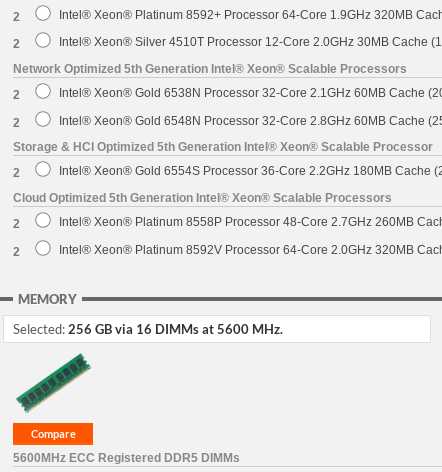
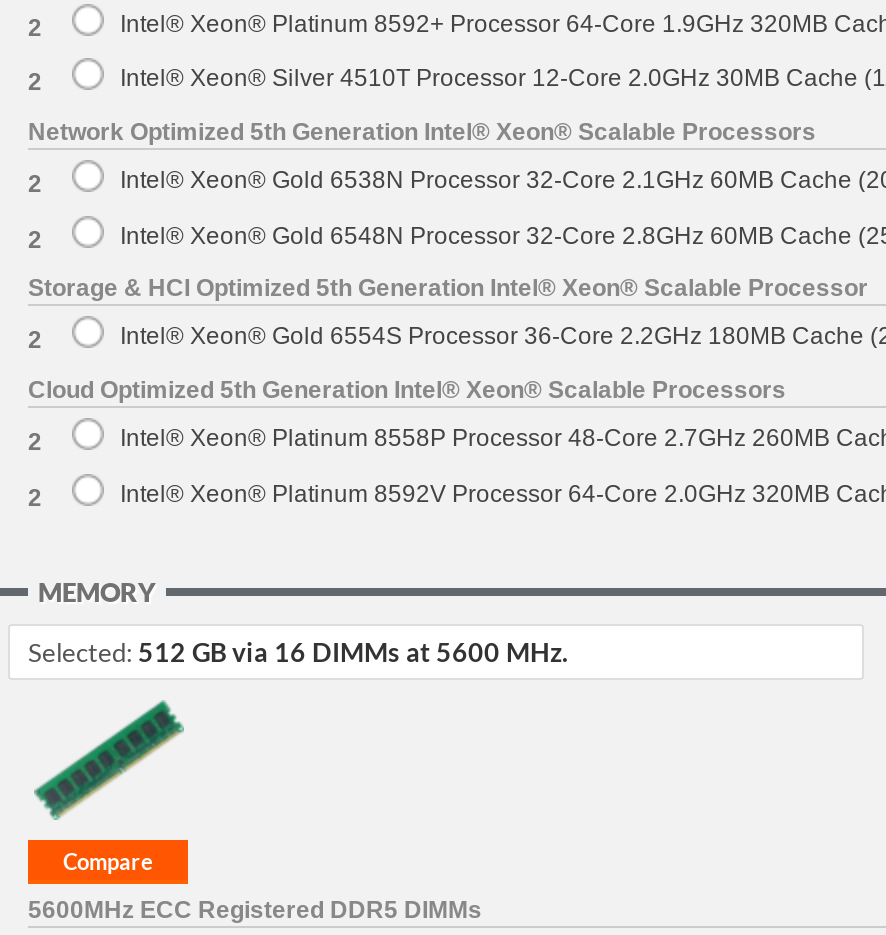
- Selected: 256 GB via 16 DIMMs at 5600 MHz.
+ Selected: 512 GB via 16 DIMMs at 5600 MHz.
